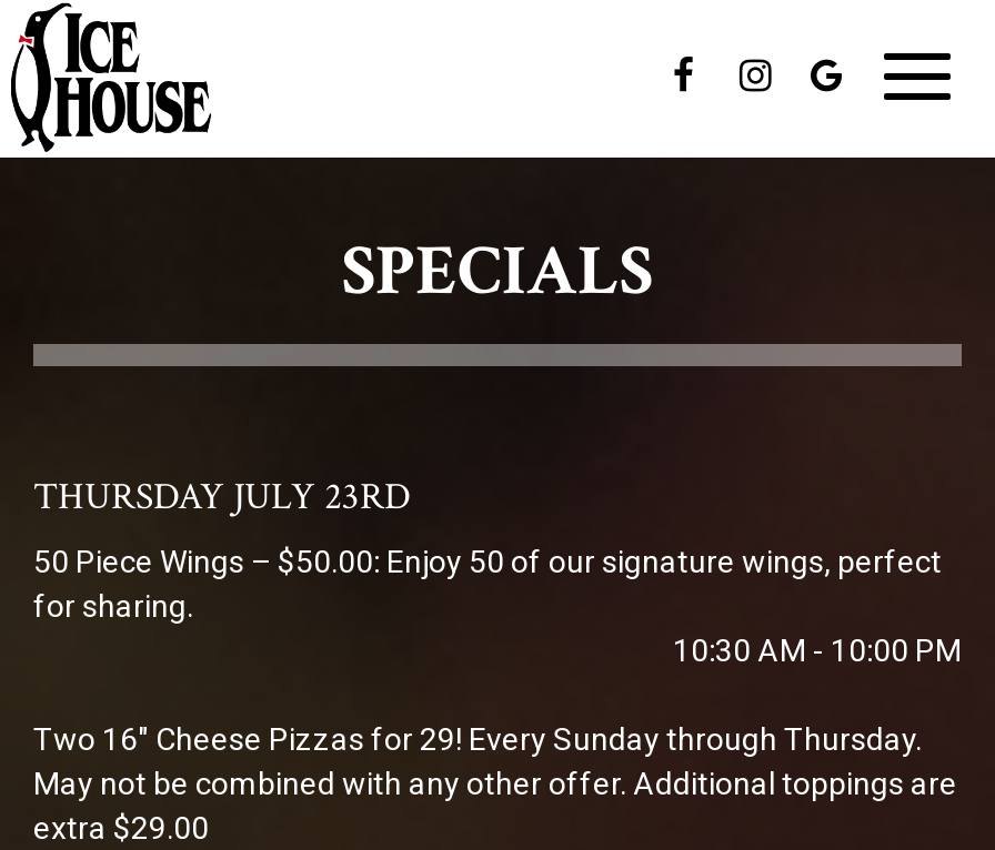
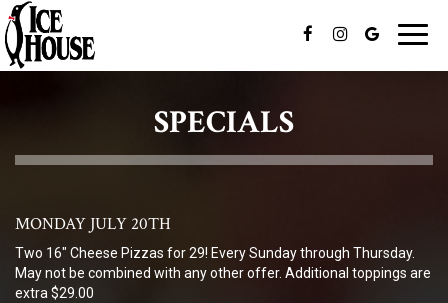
- THURSDAY JULY 23RD
- 50 Piece Wings – $50.00: Enjoy 50 of our signature wings, perfect
- for sharing.
- 10:30 AM - 10:00 PM
+ MONDAY JULY 20TH
